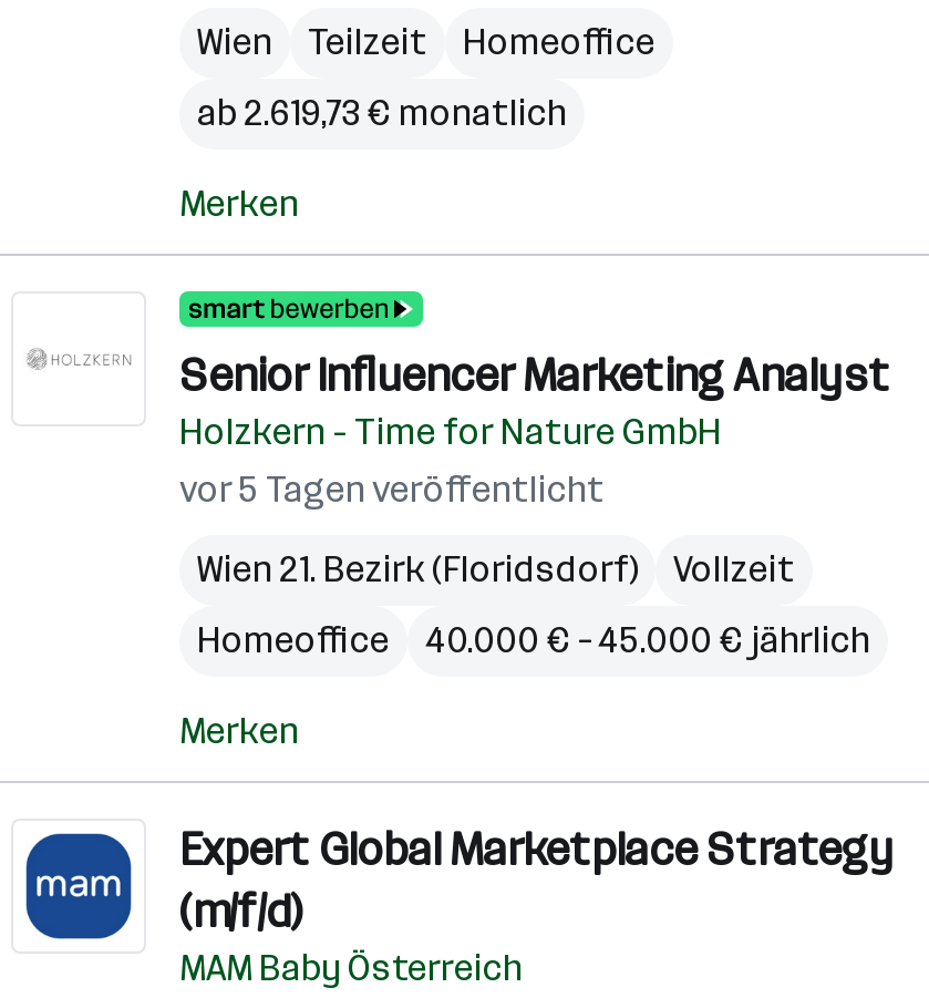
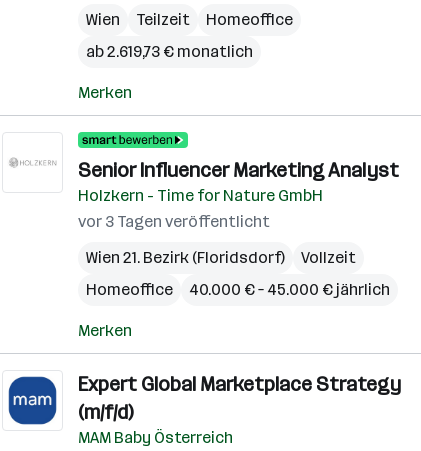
- vor 5 Tagen veröffentlicht
+ vor 3 Tagen veröffentlicht
